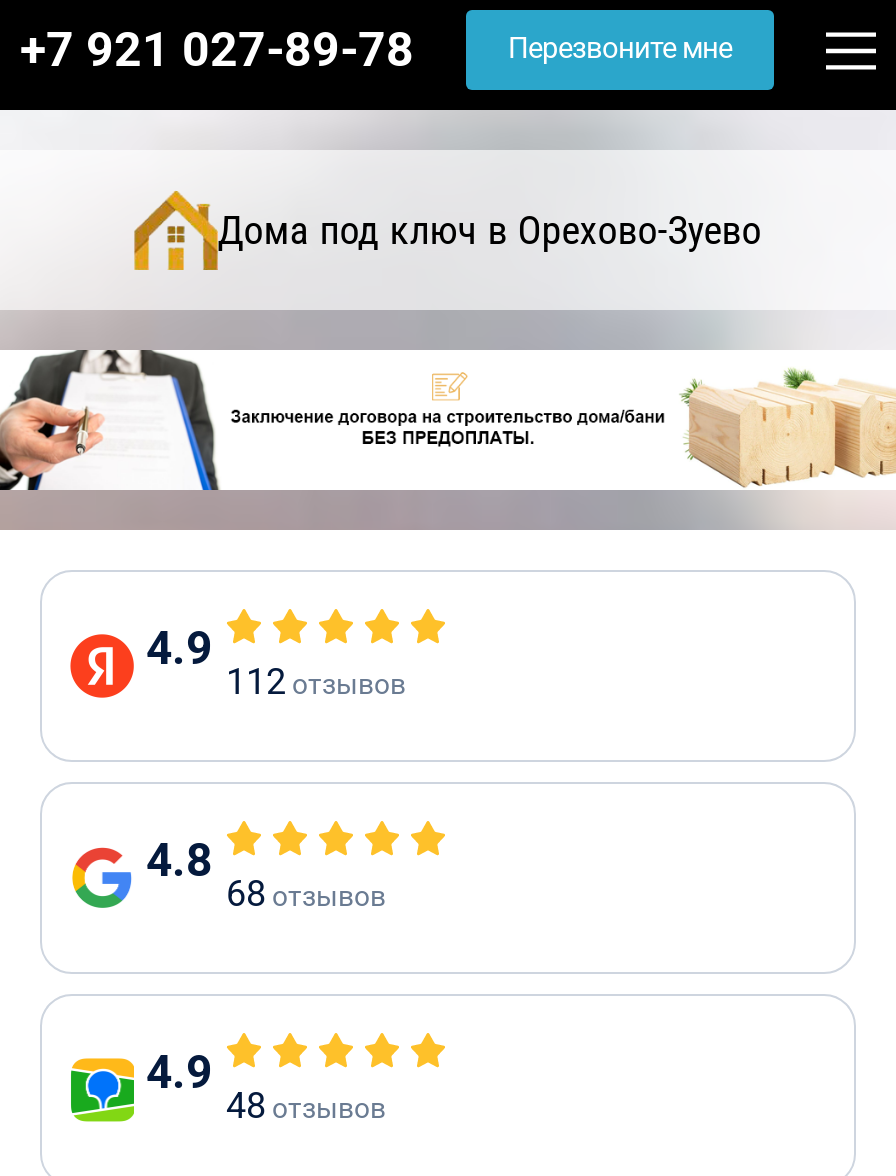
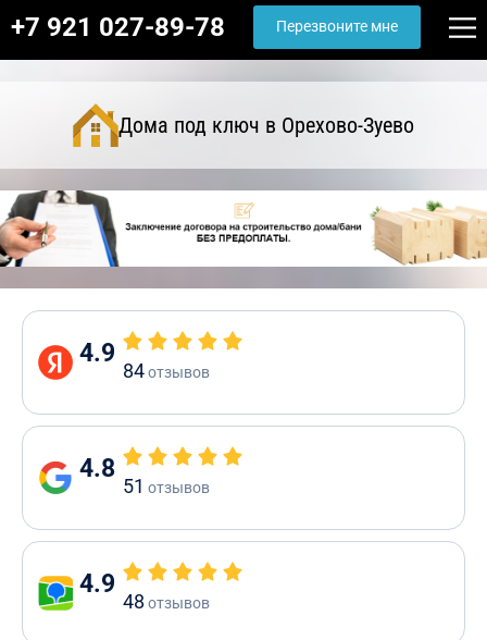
- 112 отзывов
+ 84 отзывов

- 68 отзывов
+ 51 отзывов
